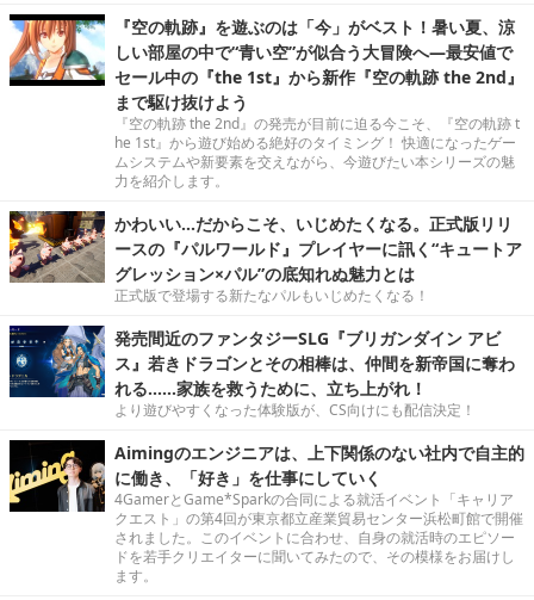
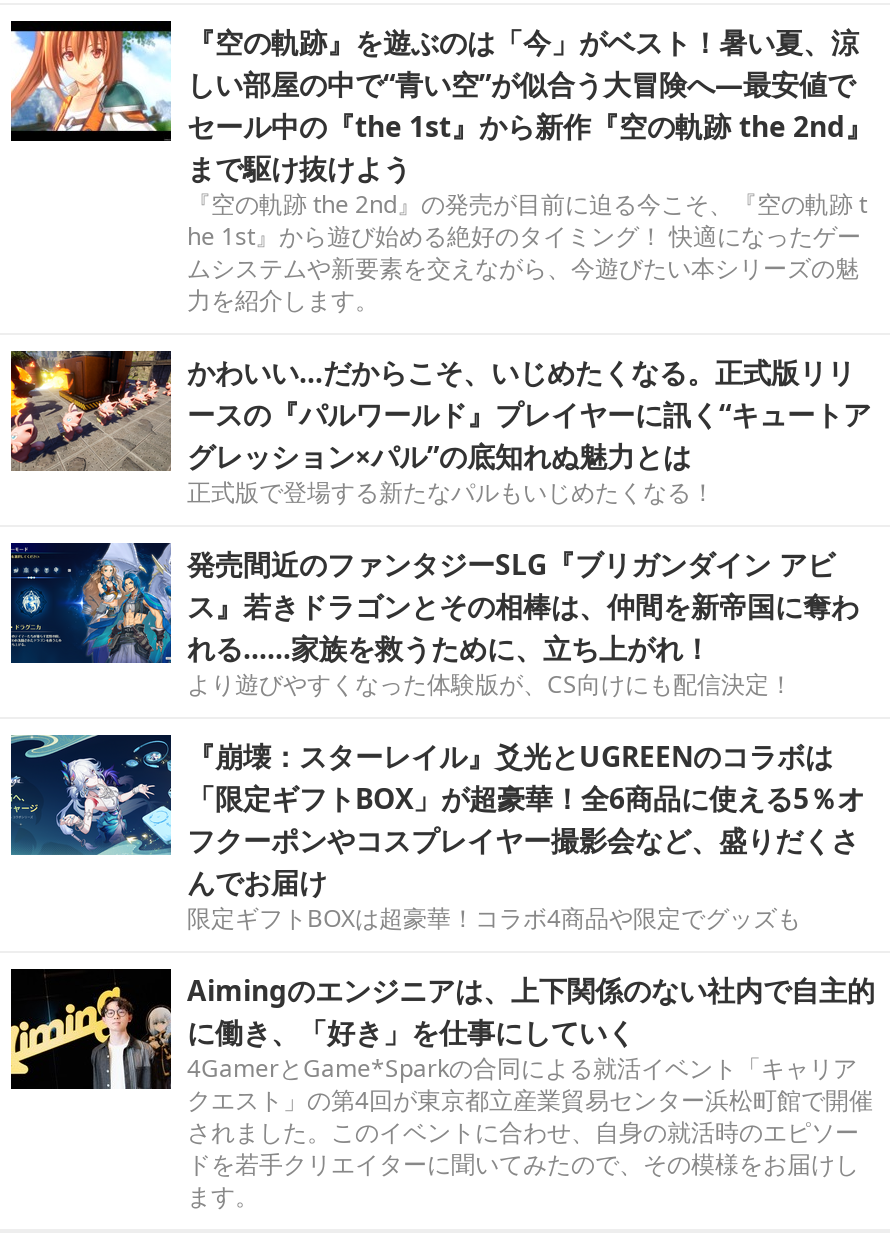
+ [image]
+ 『崩壊：スターレイル』爻光とUGREENのコラボは
+ 「限定ギフトBOX」が超豪華！全6商品に使える5％オ
+ フクーポンやコスプレイヤー撮影会など、盛りだくさ
+ んでお届け
+ 限定ギフトBOXは超豪華！コラボ4商品や限定でグッズも
